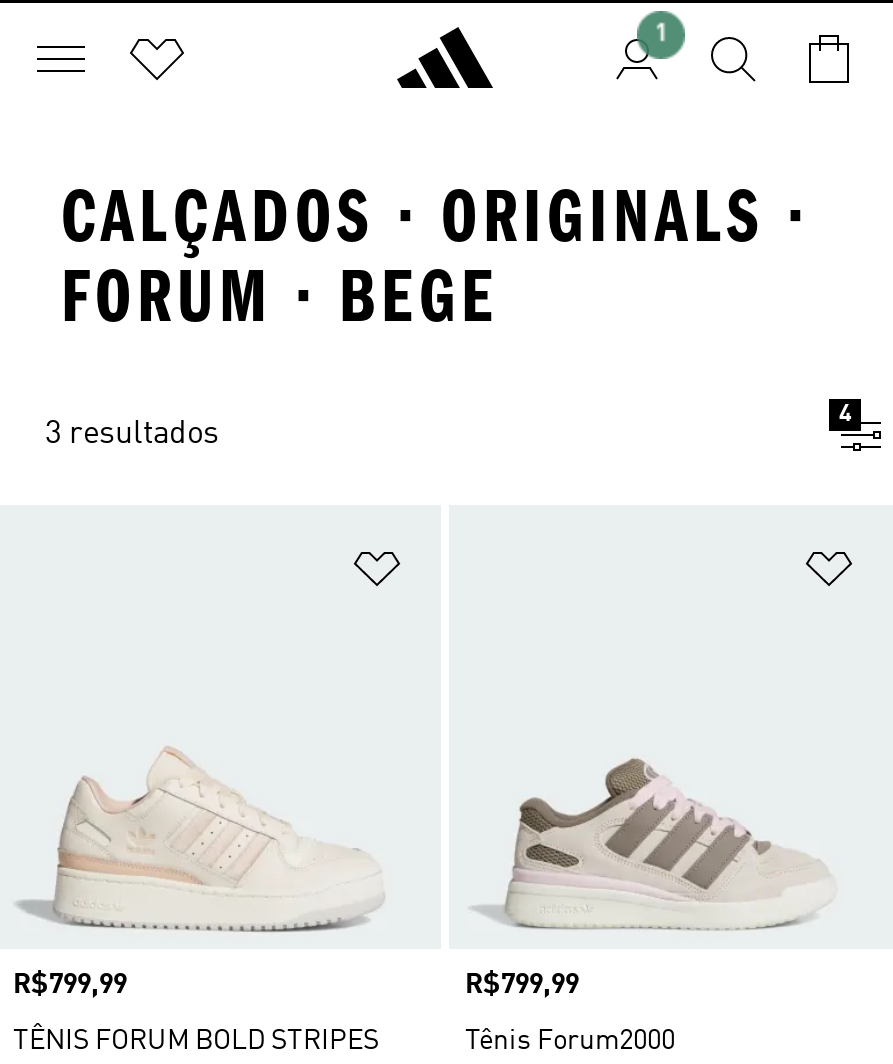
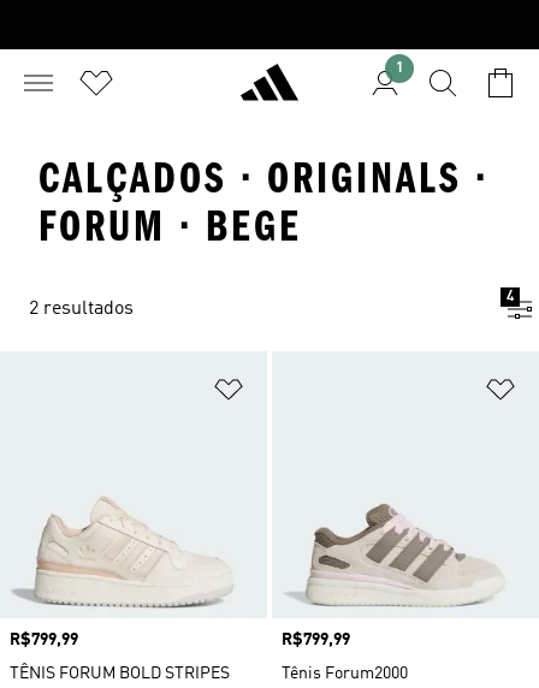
- 3 resultados
+ 2 resultados
